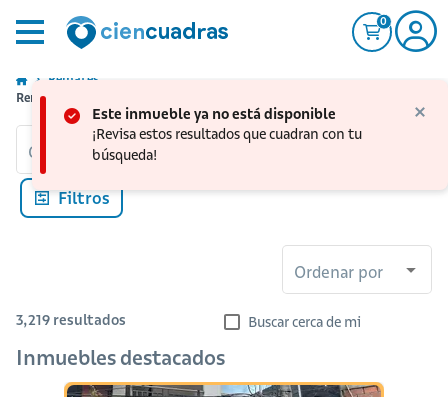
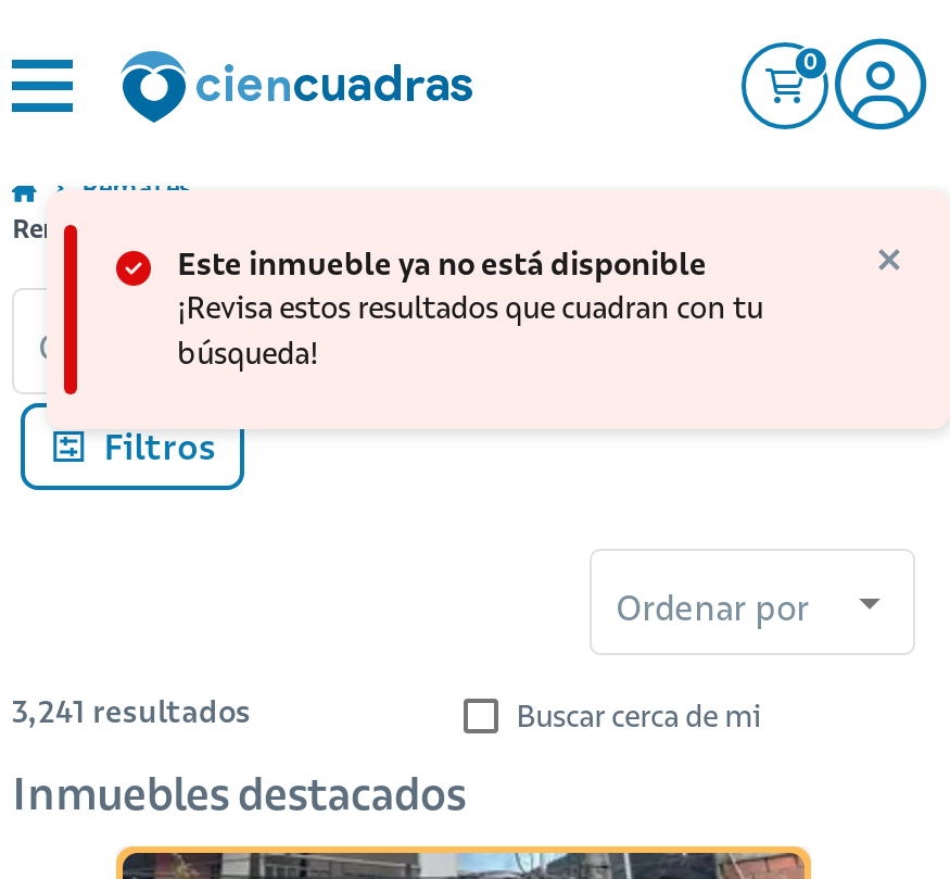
- 3,219 resultados
+ 3,241 resultados
